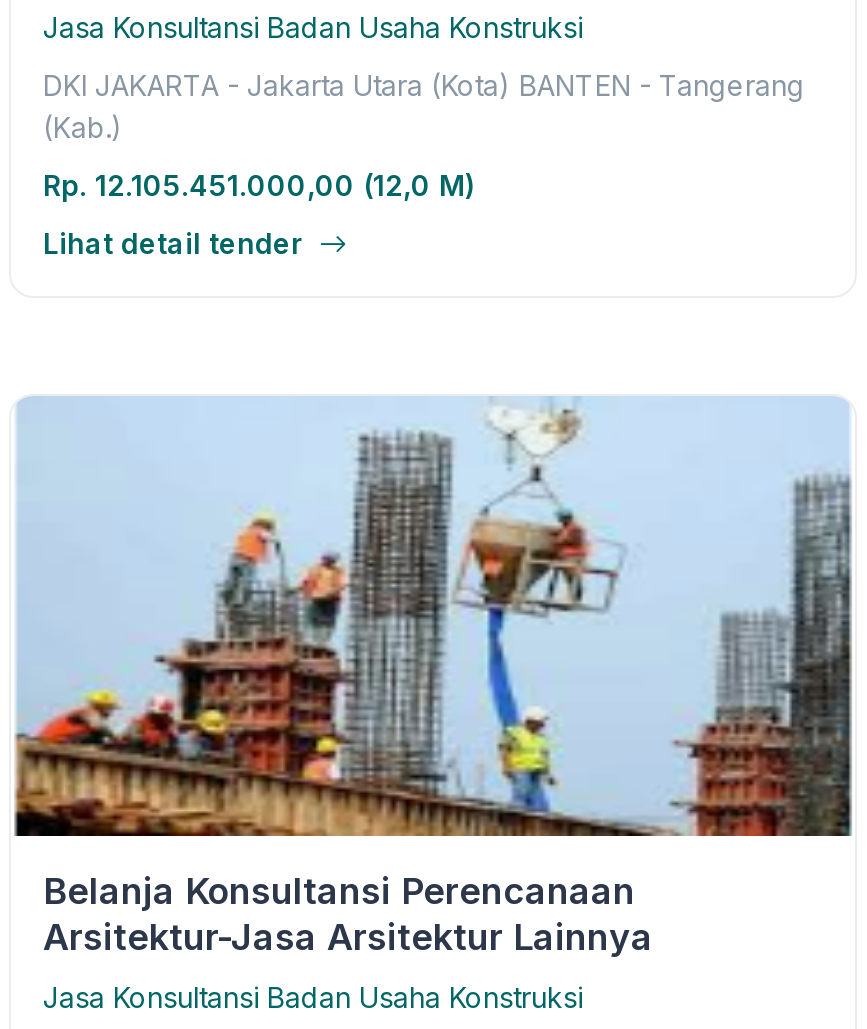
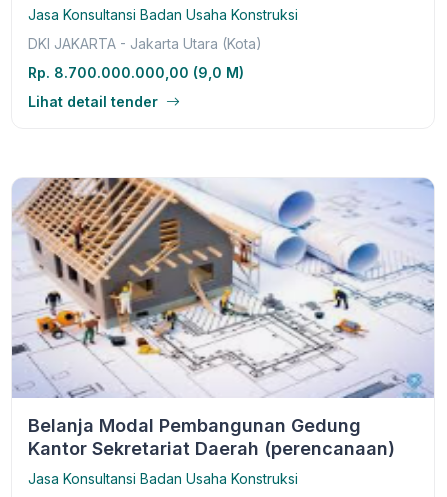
- DKI JAKARTA - Jakarta Utara (Kota) BANTEN - Tangerang
- (Kab.)
+ DKI JAKARTA - Jakarta Utara (Kota)

- Rp. 12.105.451.000,00 (12,0 M)
+ Rp. 8.700.000.000,00 (9,0 M)

- [image]
- Belanja Konsultansi Perencanaan
- Arsitektur-Jasa Arsitektur Lainnya
+ [image]
+ Belanja Modal Pembangunan Gedung
+ Kantor Sekretariat Daerah (perencanaan)
